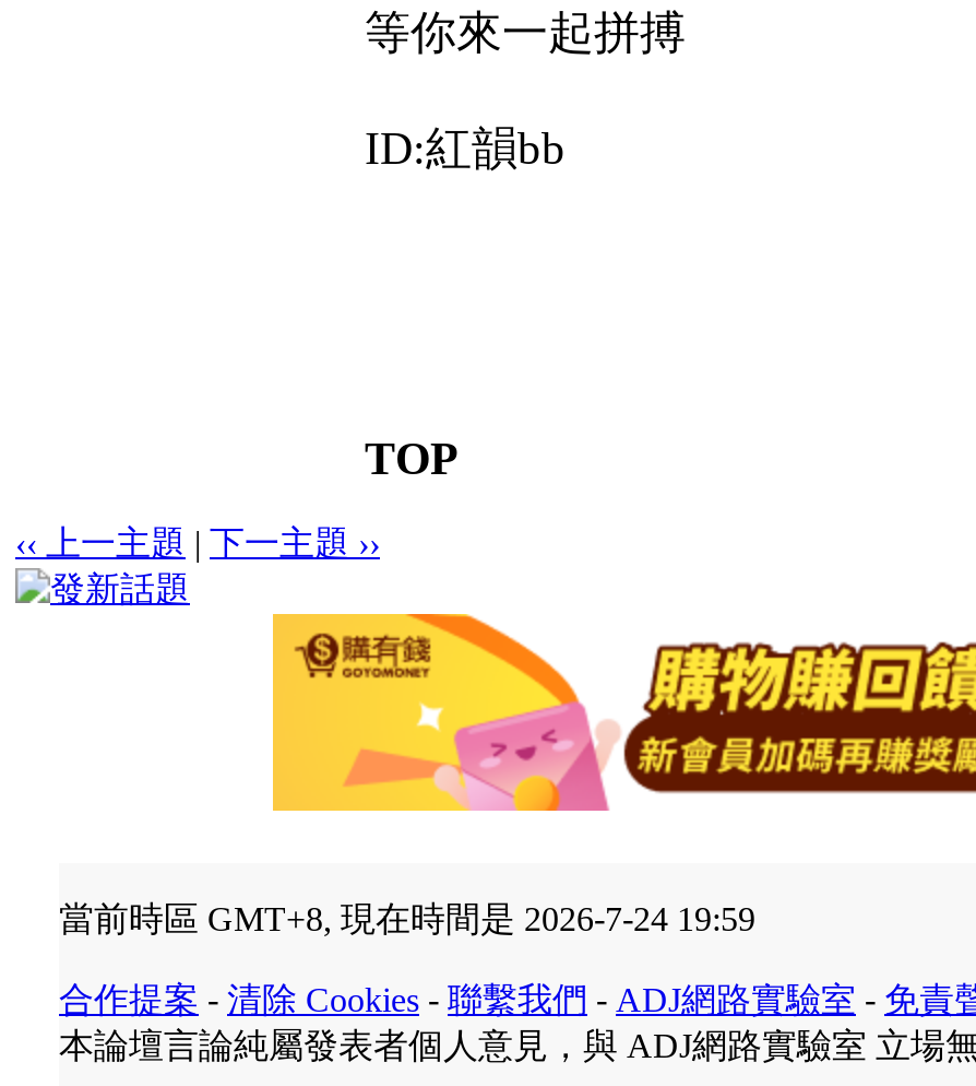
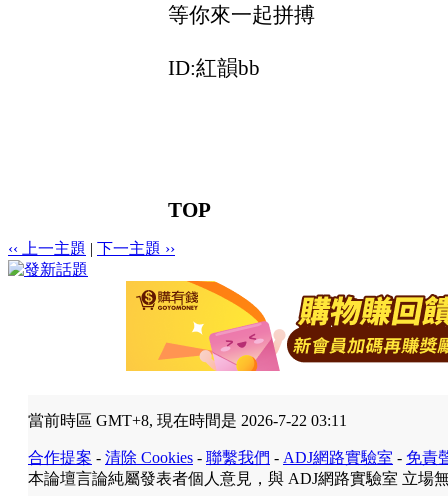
- 當前時區 GMT+8, 現在時間是 2026-7-24 19:59
+ 當前時區 GMT+8, 現在時間是 2026-7-22 03:11
